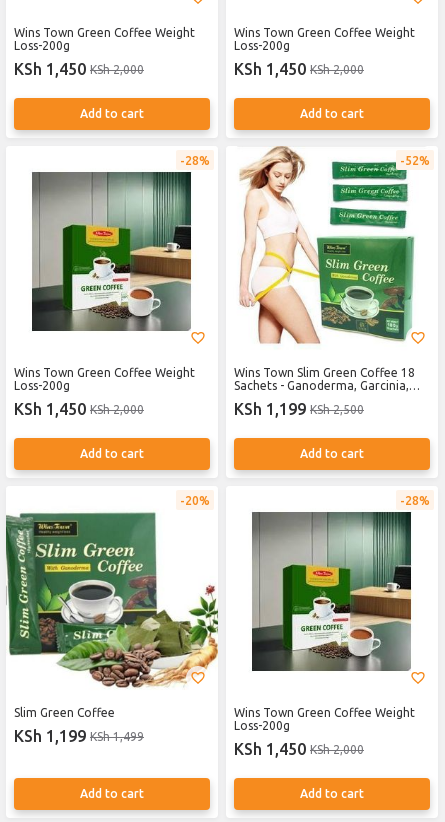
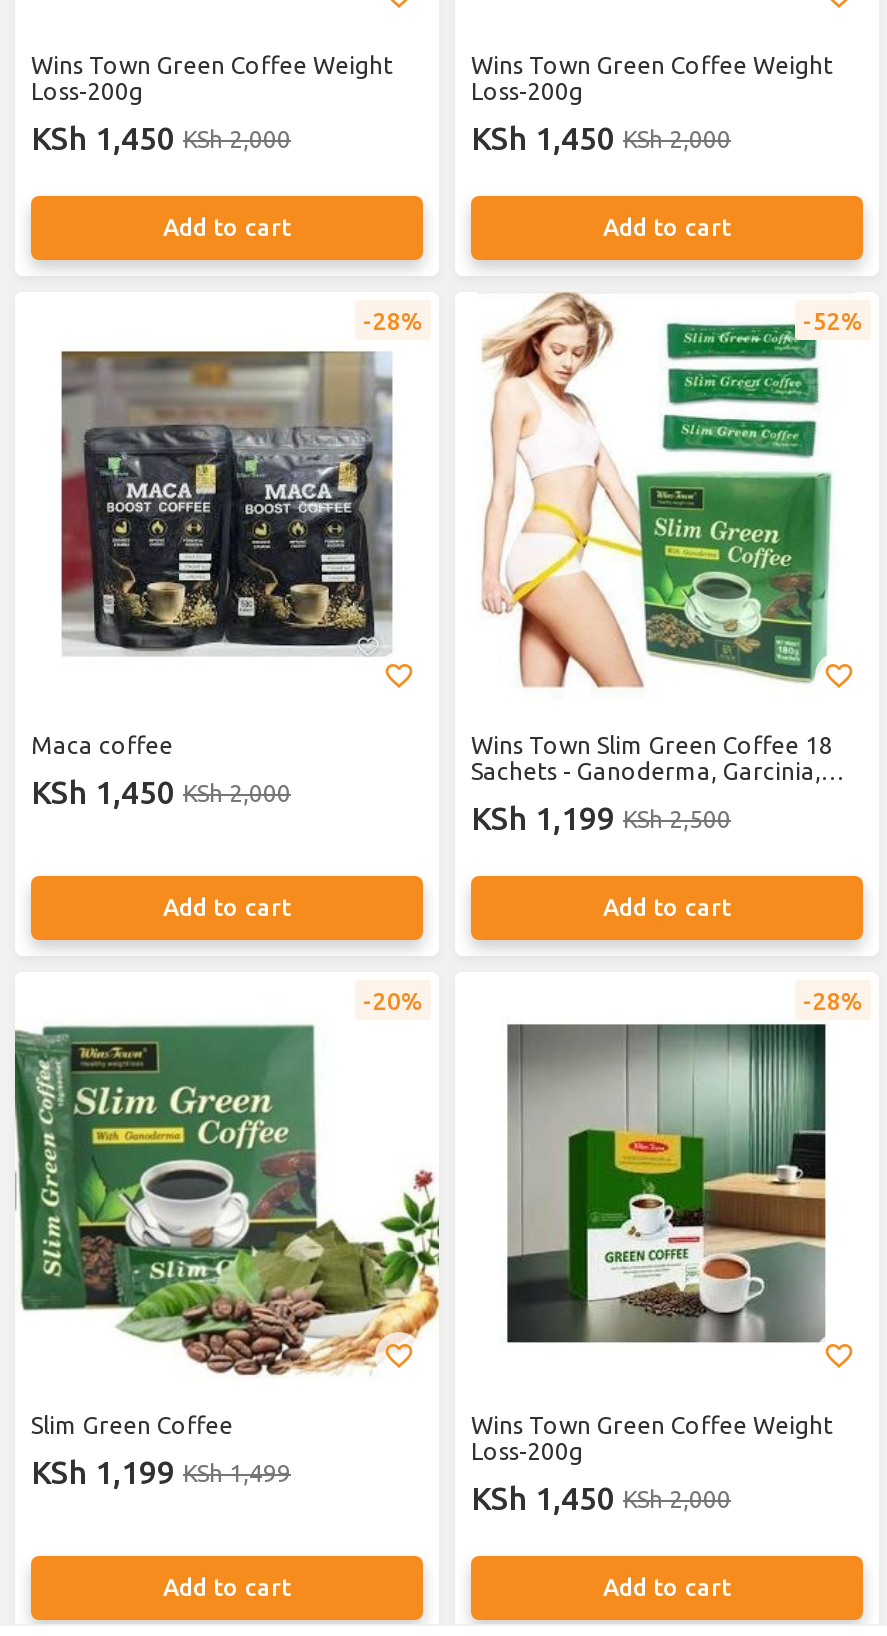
- [image]
- Wins Town Green Coffee Weight
- Loss-200g
+ [image]
+ Maca coffee
